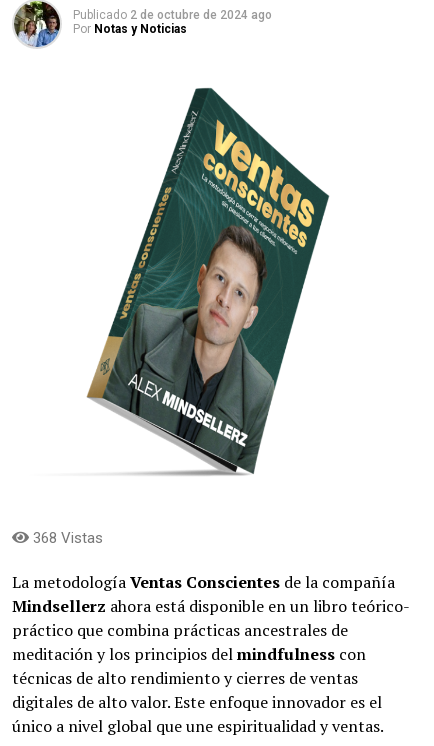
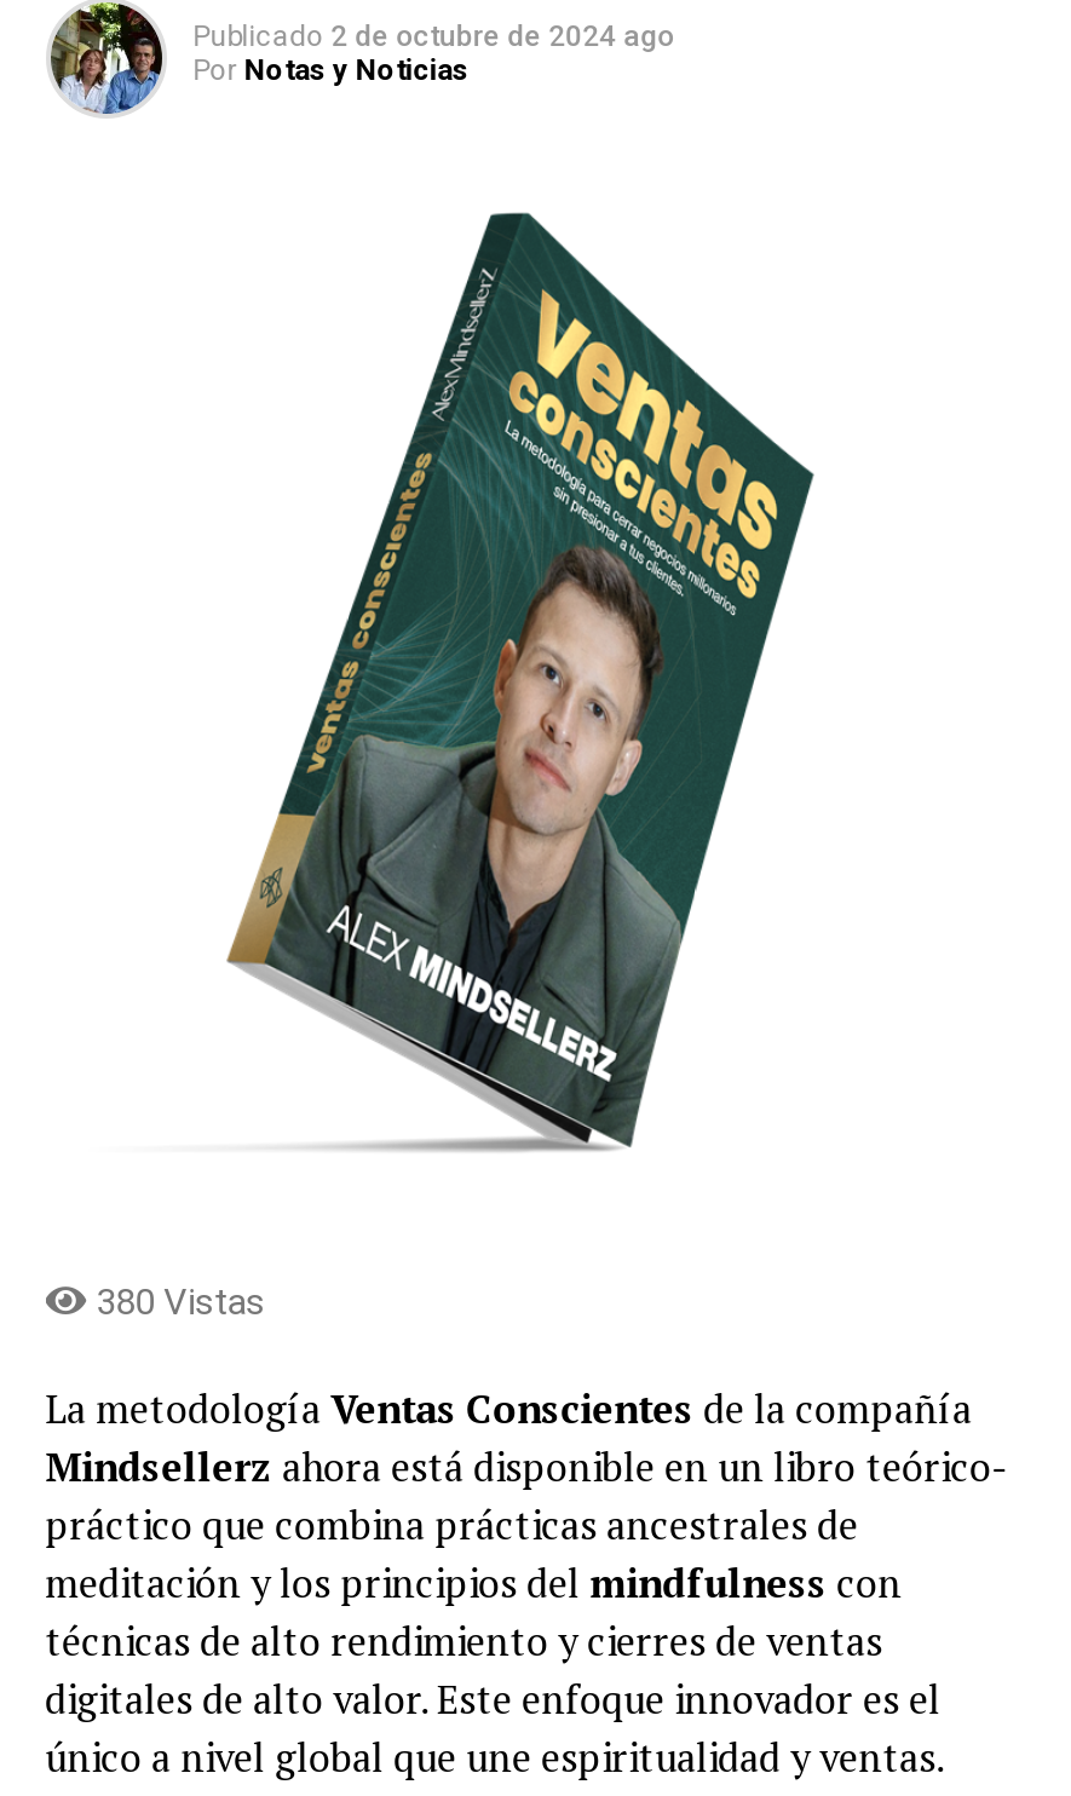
- 368 Vistas
+ 380 Vistas
